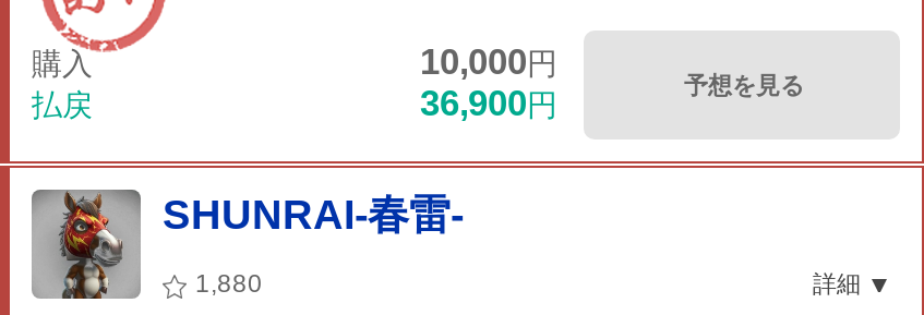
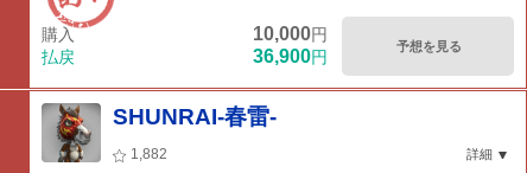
- 1,880
+ 1,882
